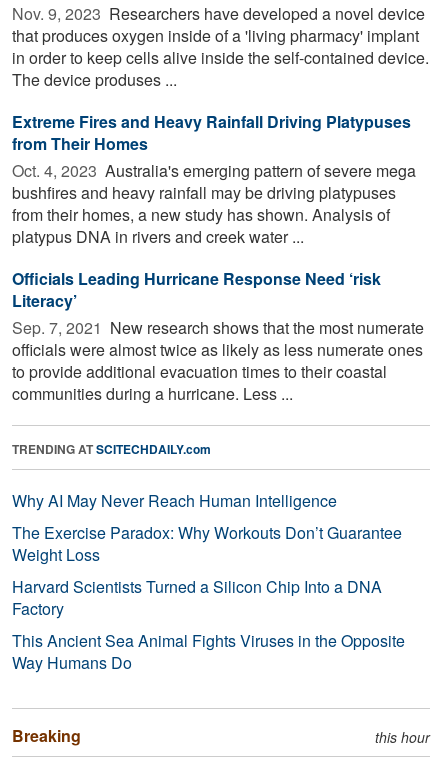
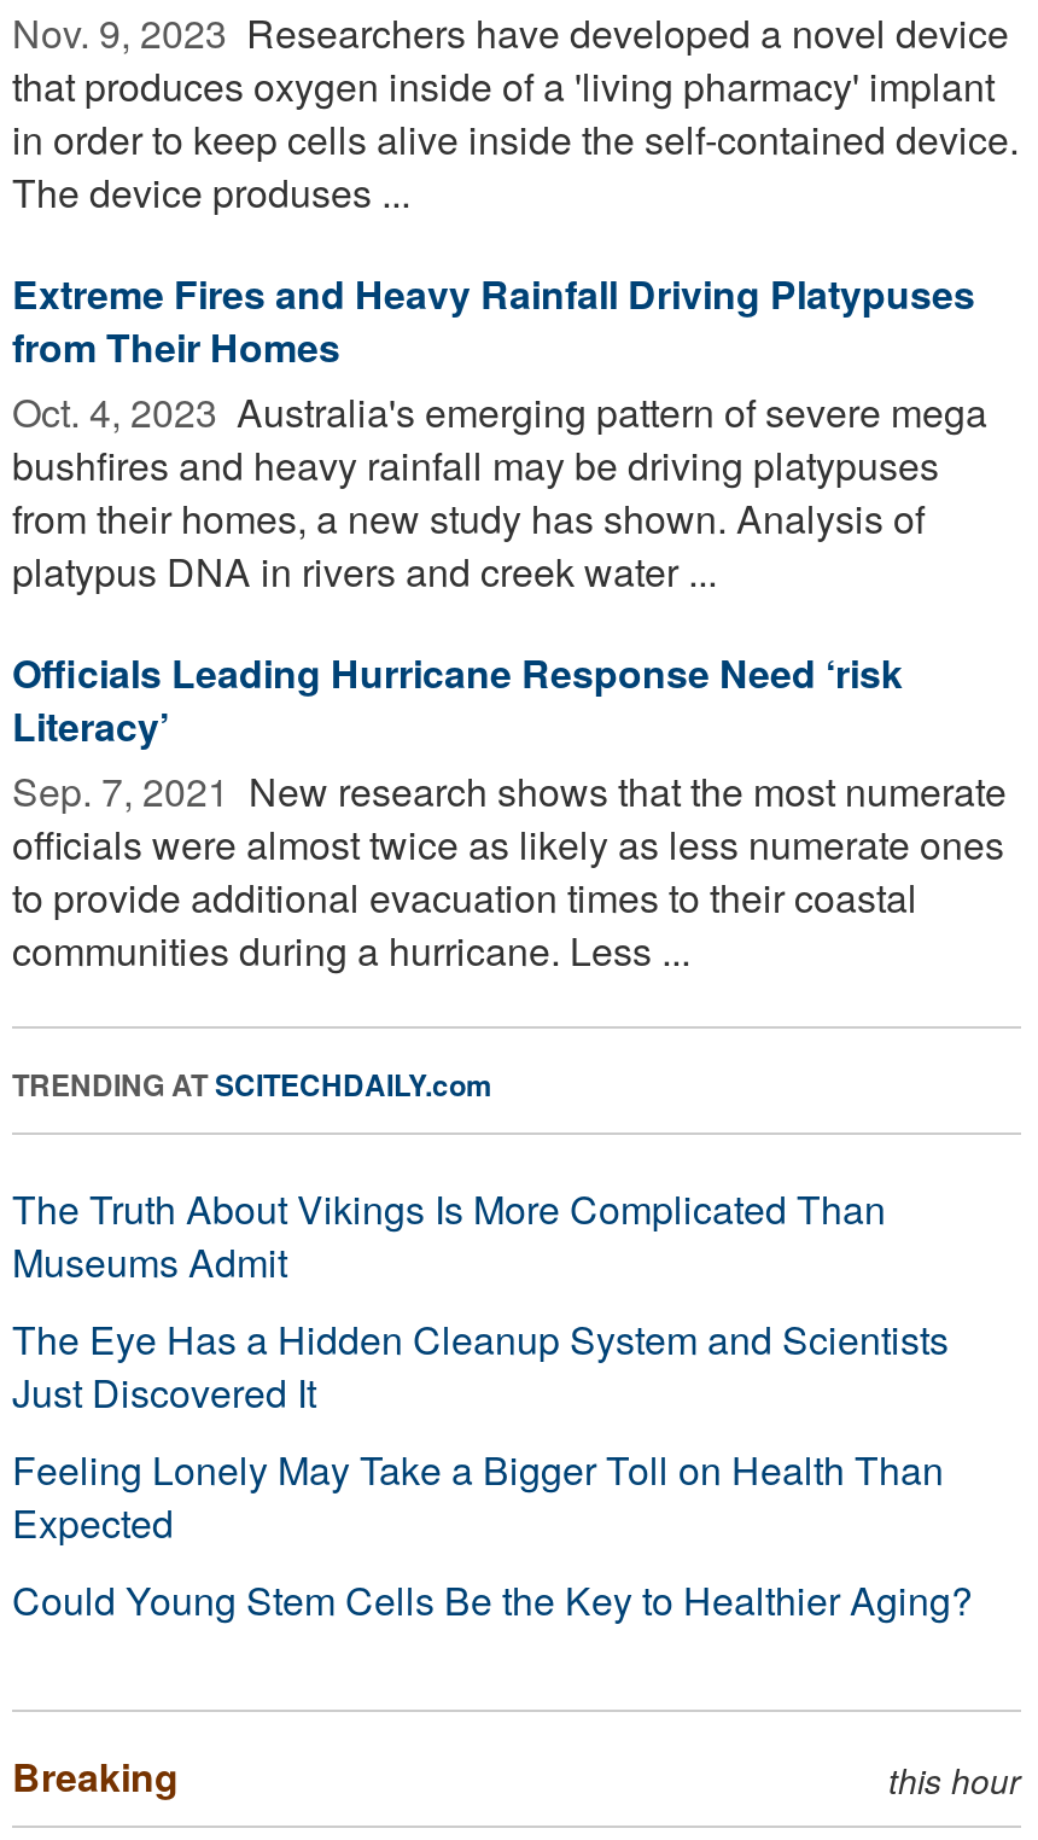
- Why AI May Never Reach Human Intelligence
- The Exercise Paradox: Why Workouts Don’t Guarantee
- Weight Loss
- Harvard Scientists Turned a Silicon Chip Into a DNA
- Factory
- This Ancient Sea Animal Fights Viruses in the Opposite
- Way Humans Do
+ The Truth About Vikings Is More Complicated Than
+ Museums Admit
+ The Eye Has a Hidden Cleanup System and Scientists
+ Just Discovered It
+ Feeling Lonely May Take a Bigger Toll on Health Than
+ Expected
+ Could Young Stem Cells Be the Key to Healthier Aging?
